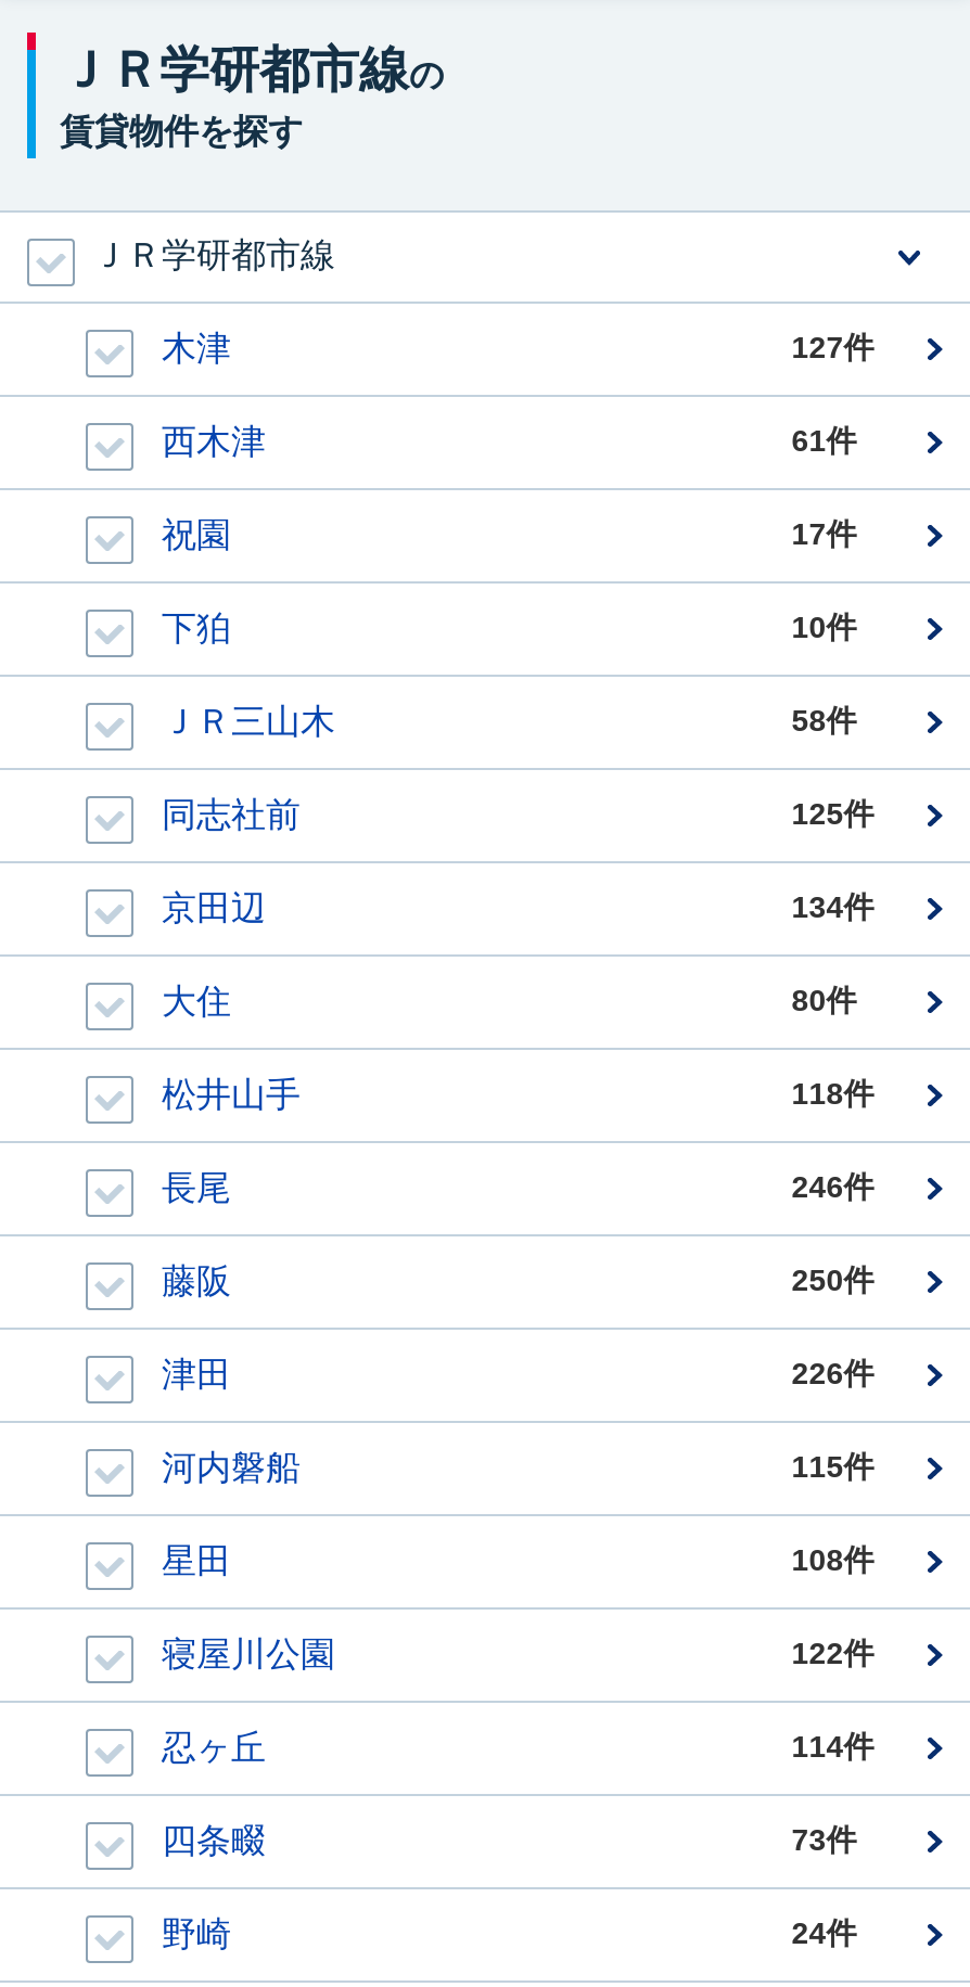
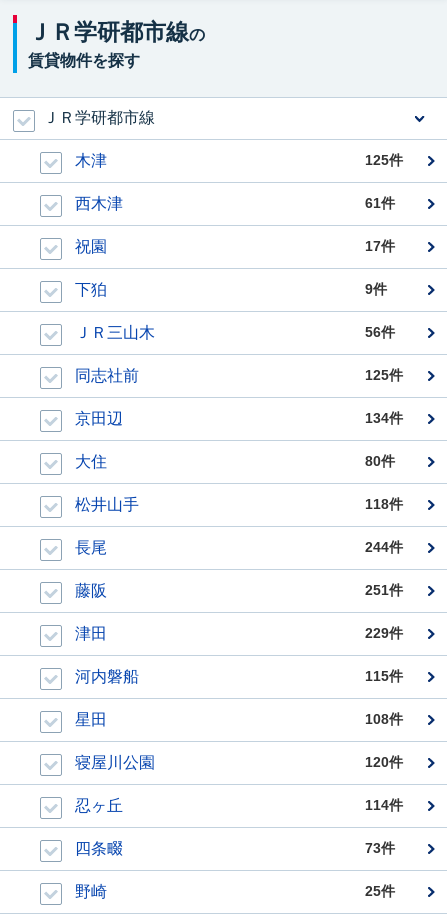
- 127件
+ 125件

- 10件
+ 9件

- 58件
+ 56件

- 246件
+ 244件

- 250件
+ 251件

- 226件
+ 229件

- 122件
+ 120件

- 24件
+ 25件
